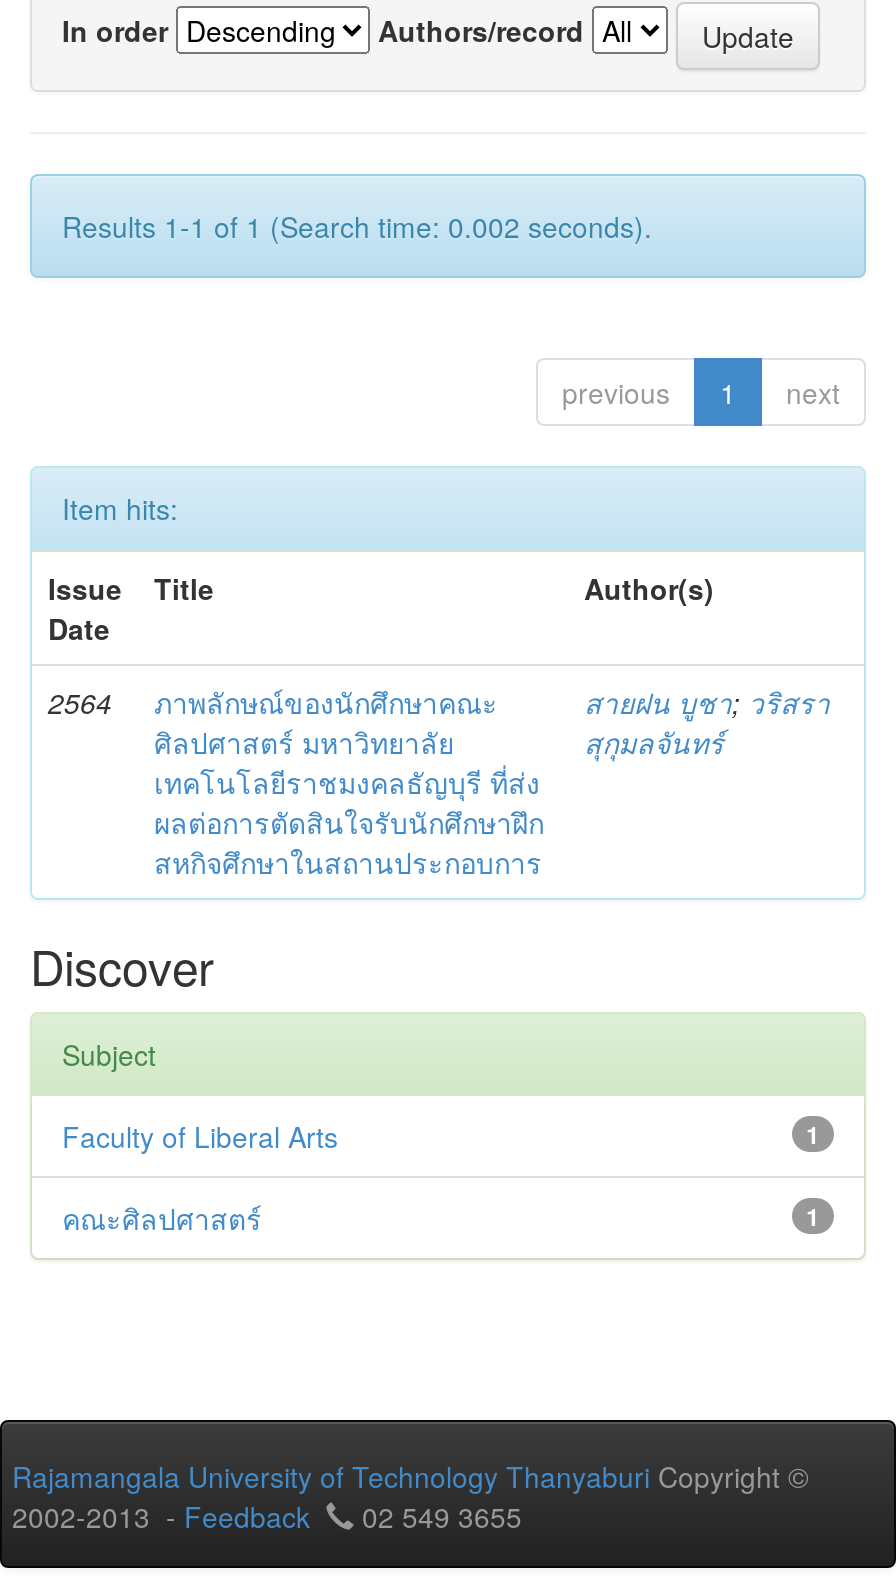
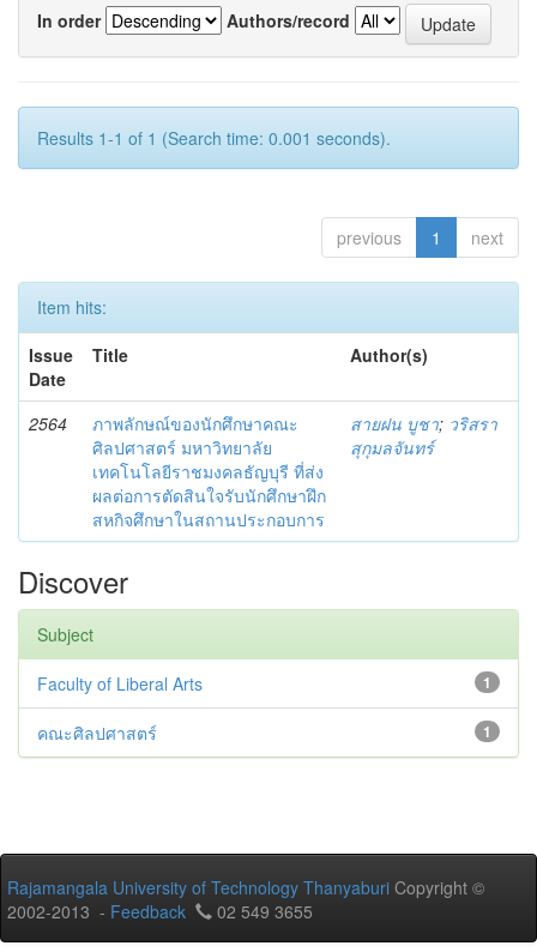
- Results 1-1 of 1 (Search time: 0.002 seconds).
+ Results 1-1 of 1 (Search time: 0.001 seconds).
